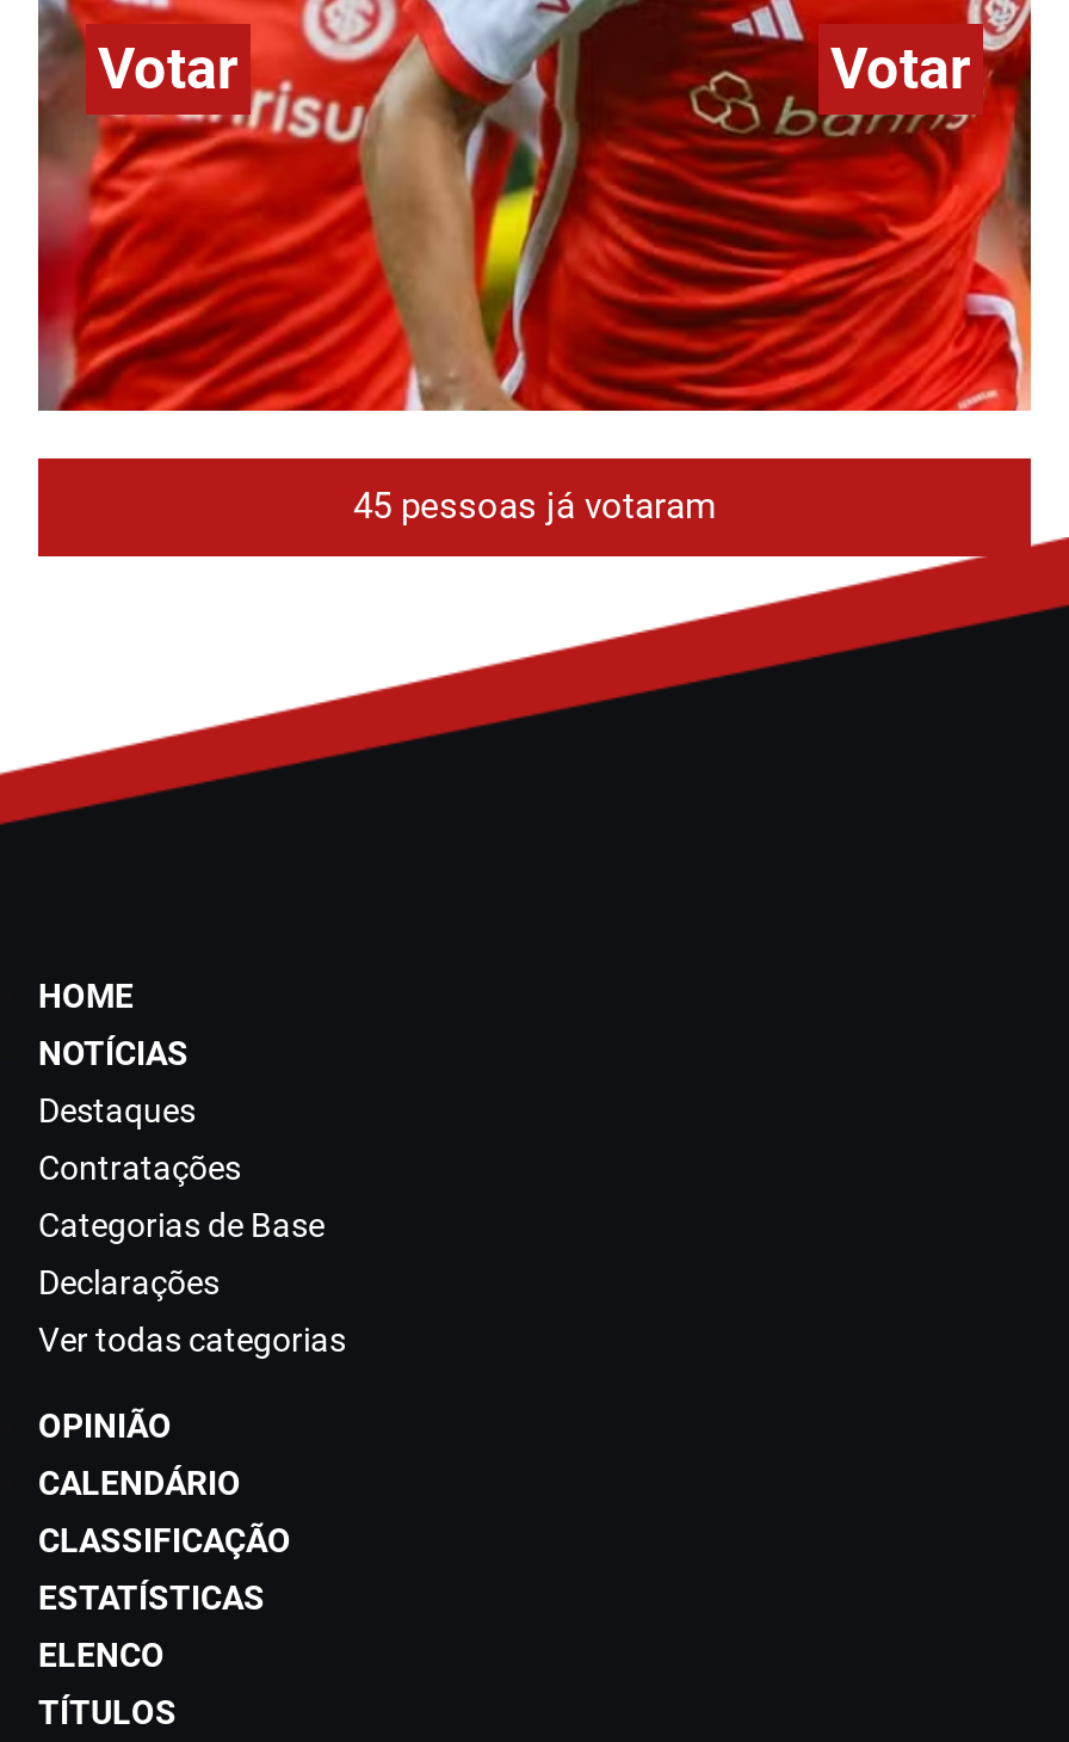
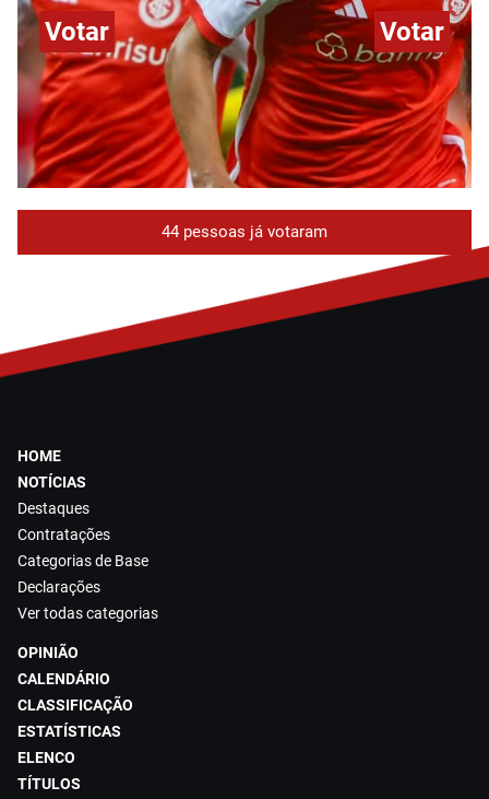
- 45 pessoas já votaram
+ 44 pessoas já votaram
